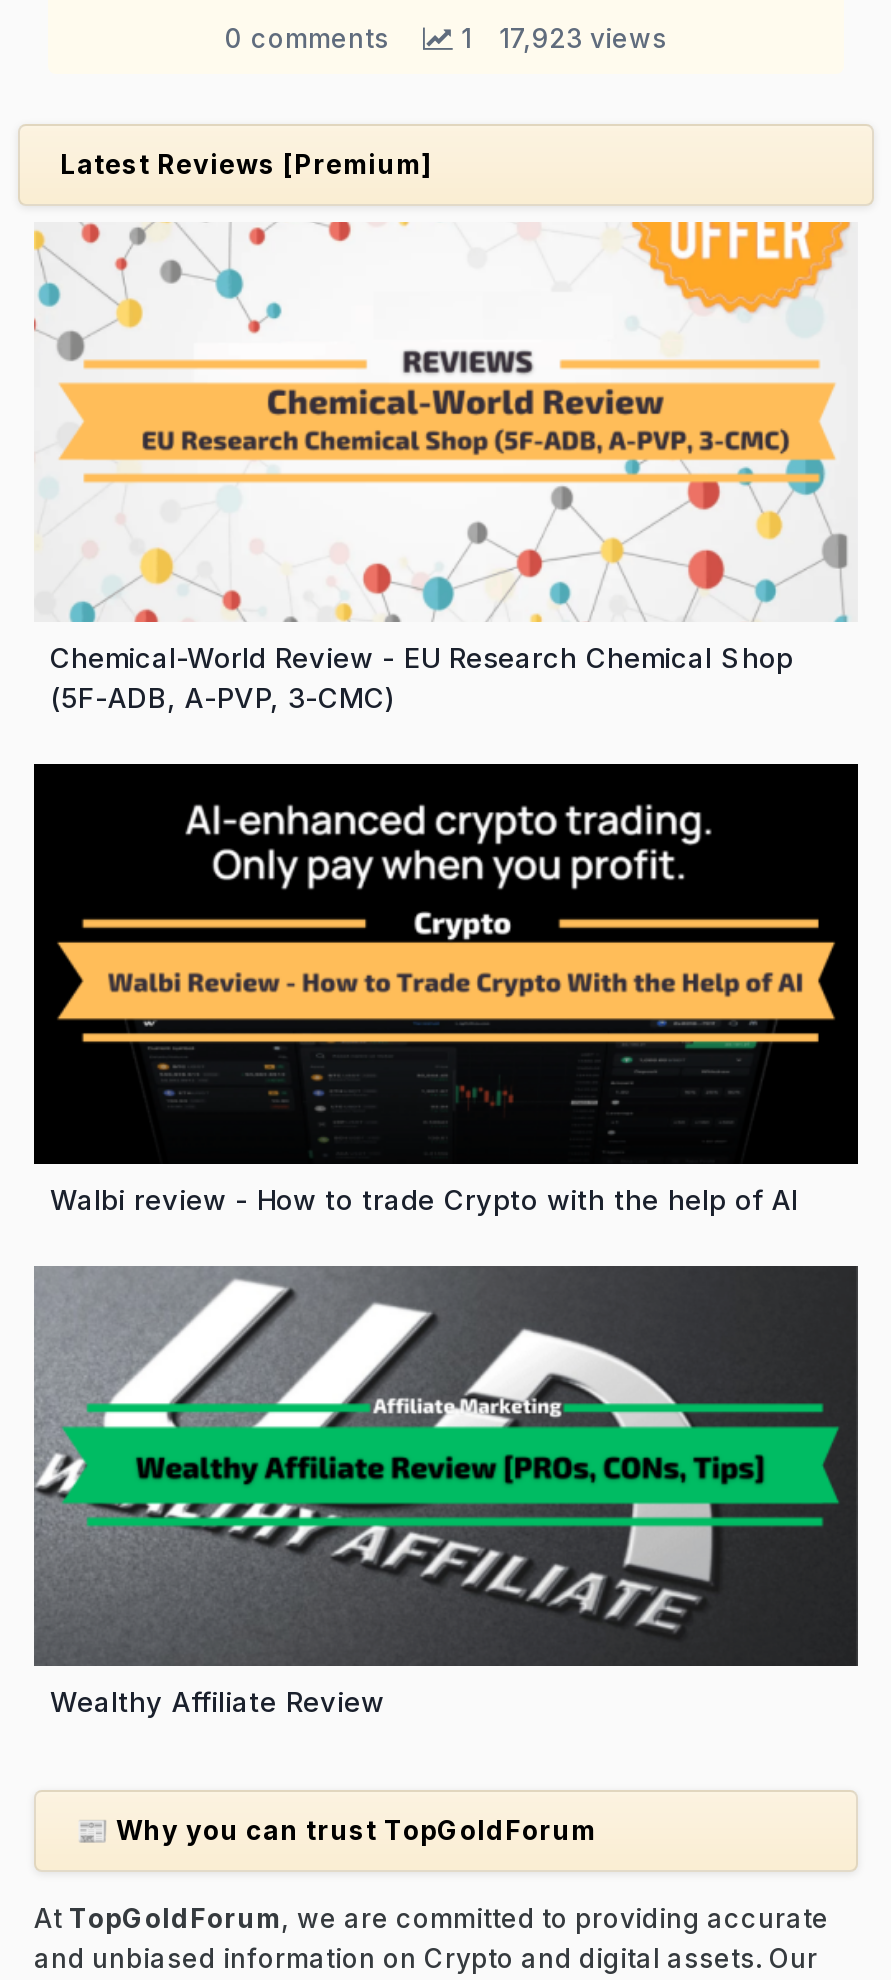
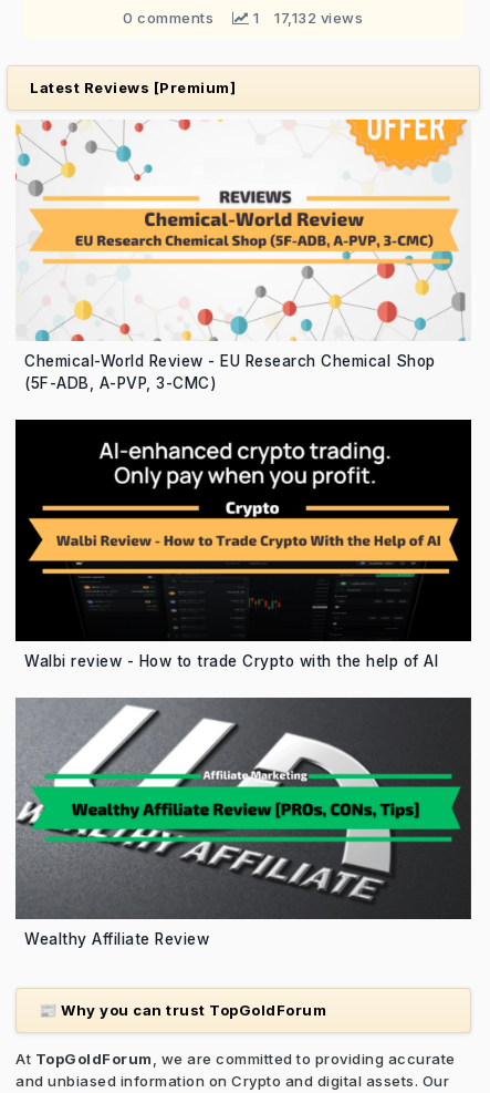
- 1 17,923 views
+ 1 17,132 views
